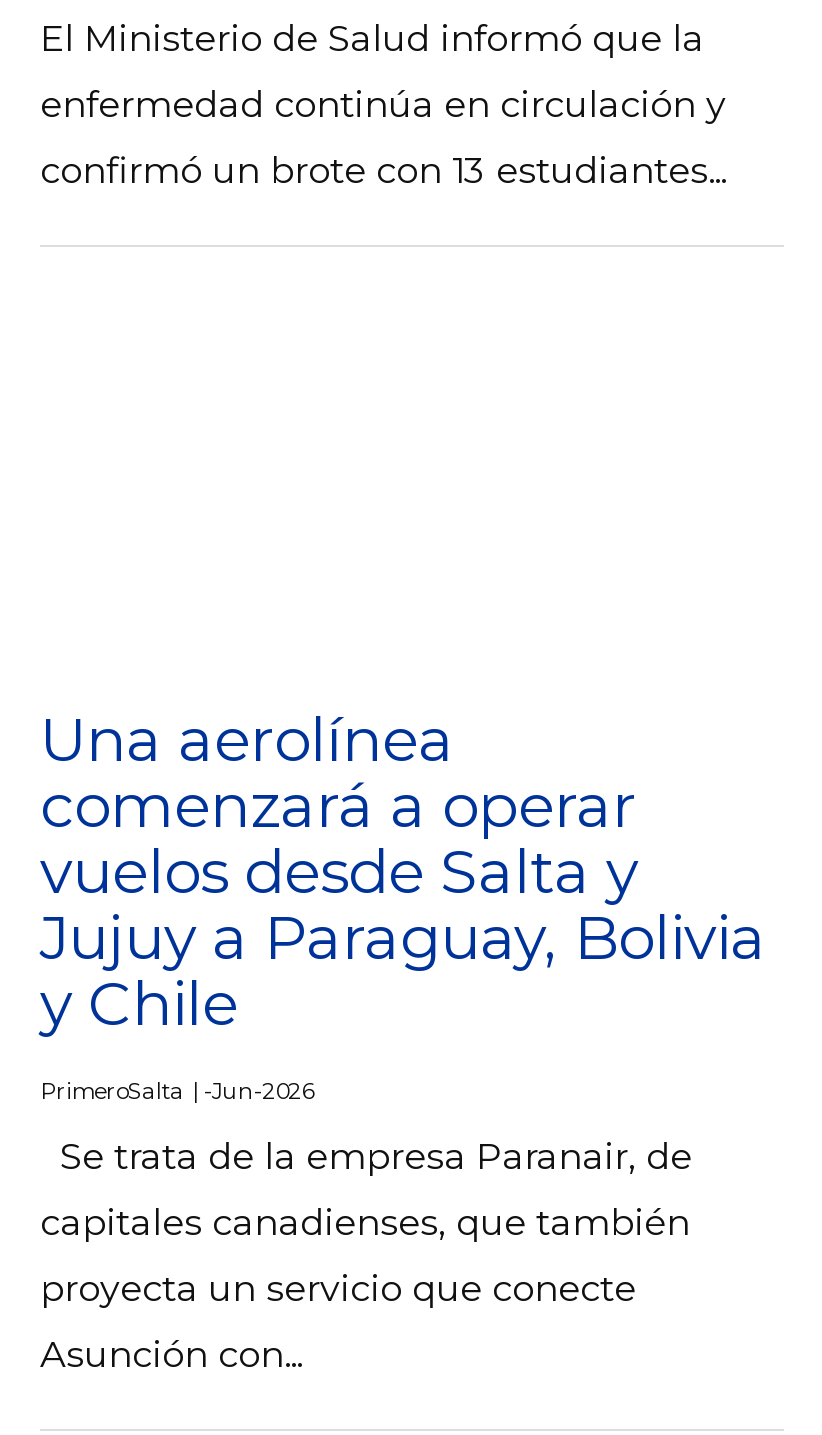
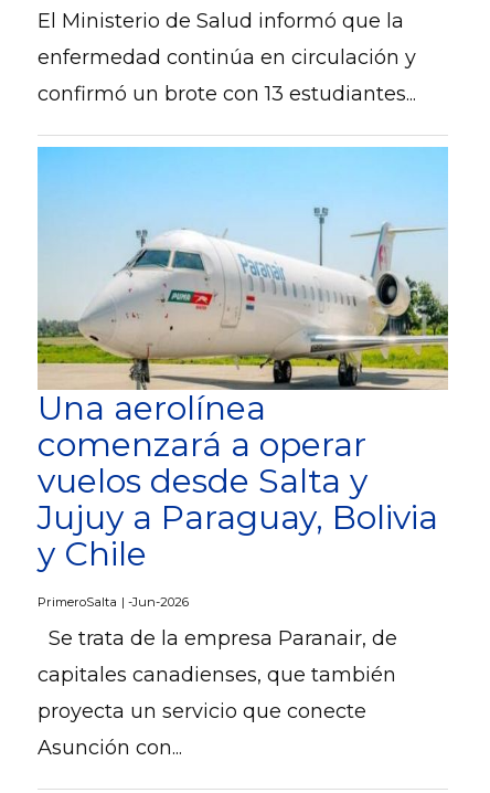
+ [image]
